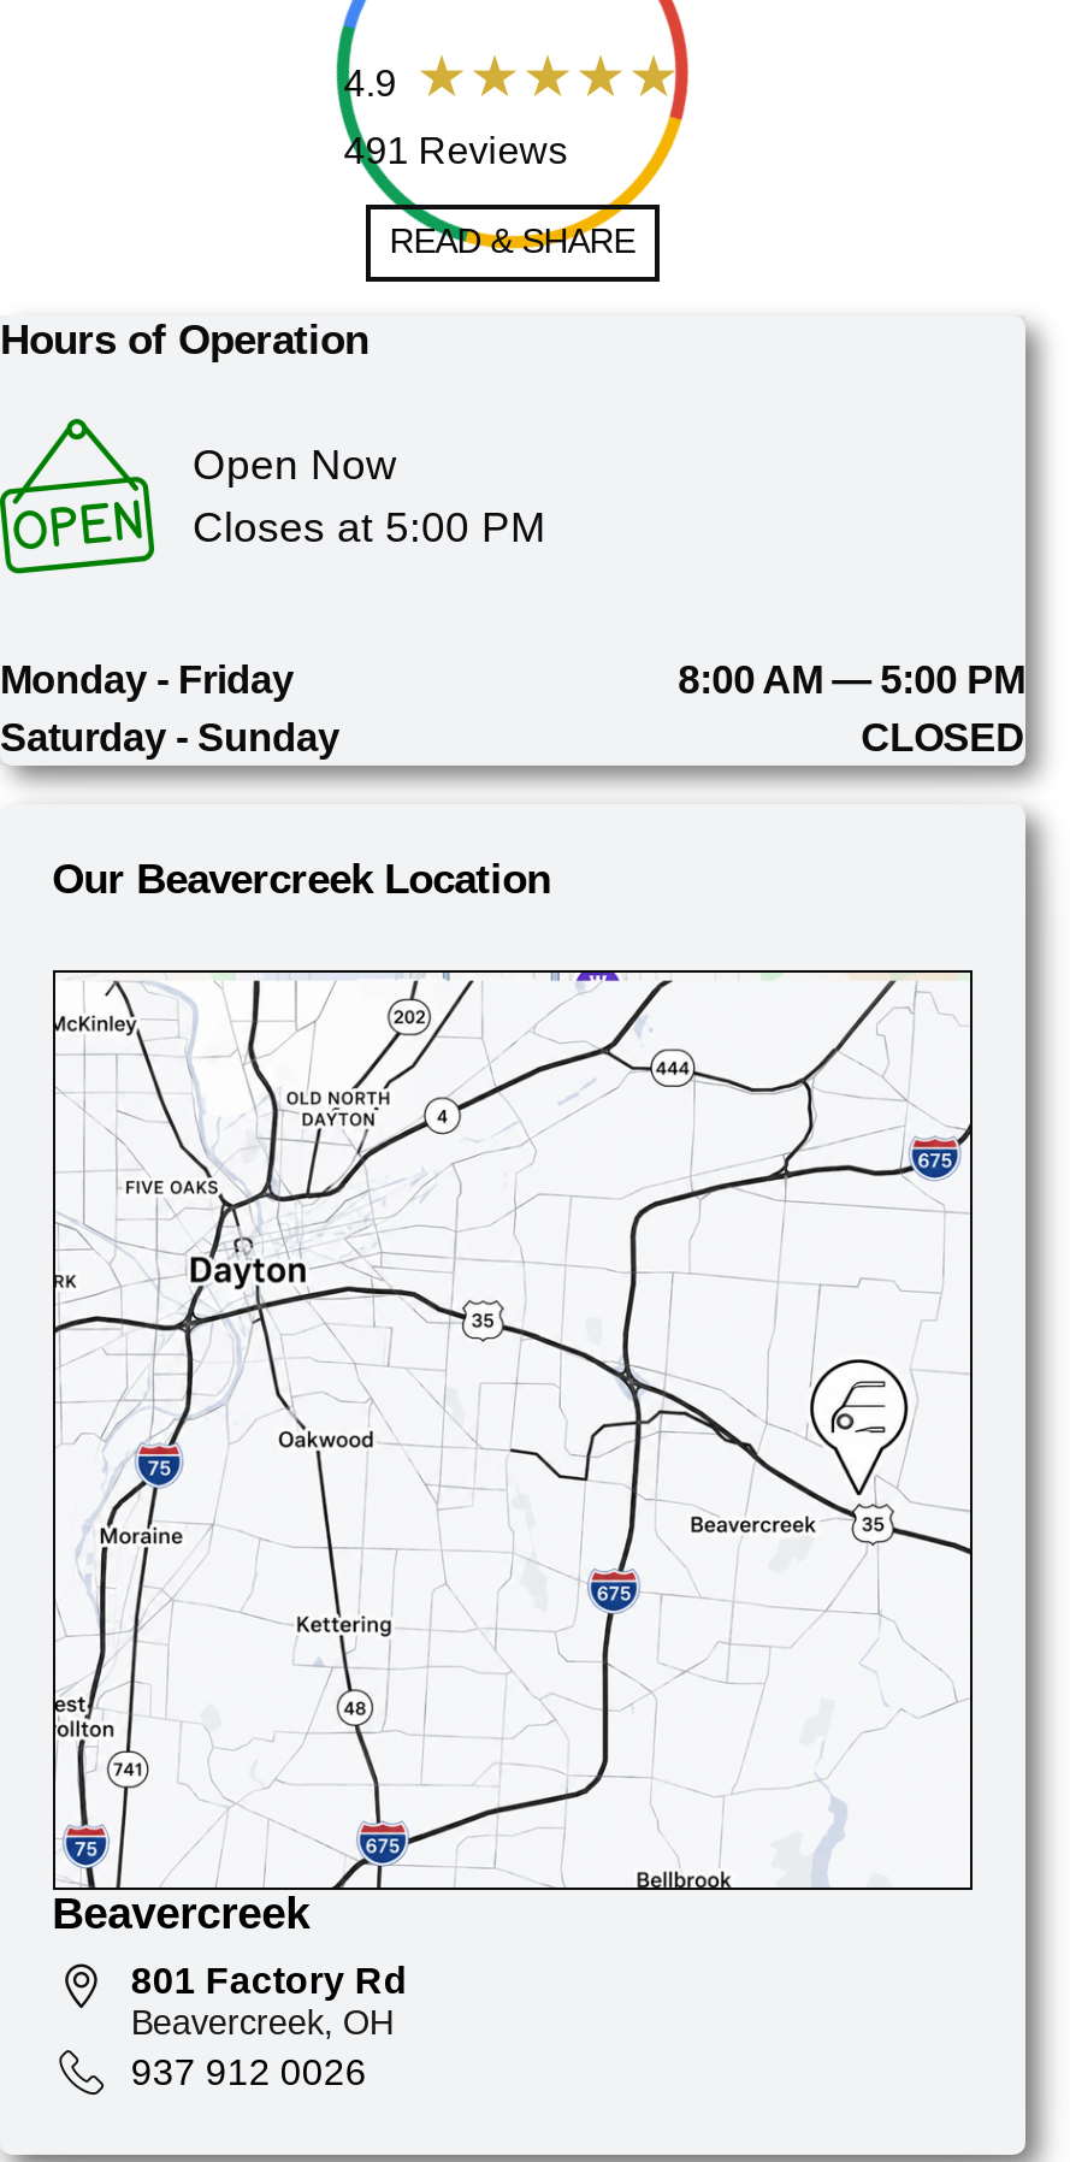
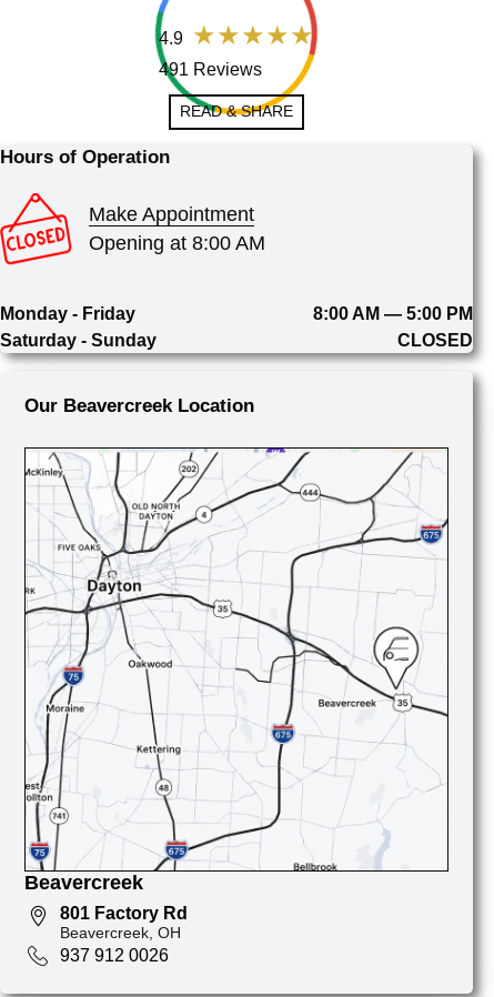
- [image]
- Open Now
- Closes at 5:00 PM
+ [image]
+ Make Appointment
+ Opening at 8:00 AM
